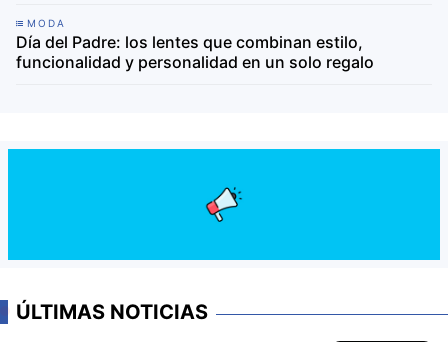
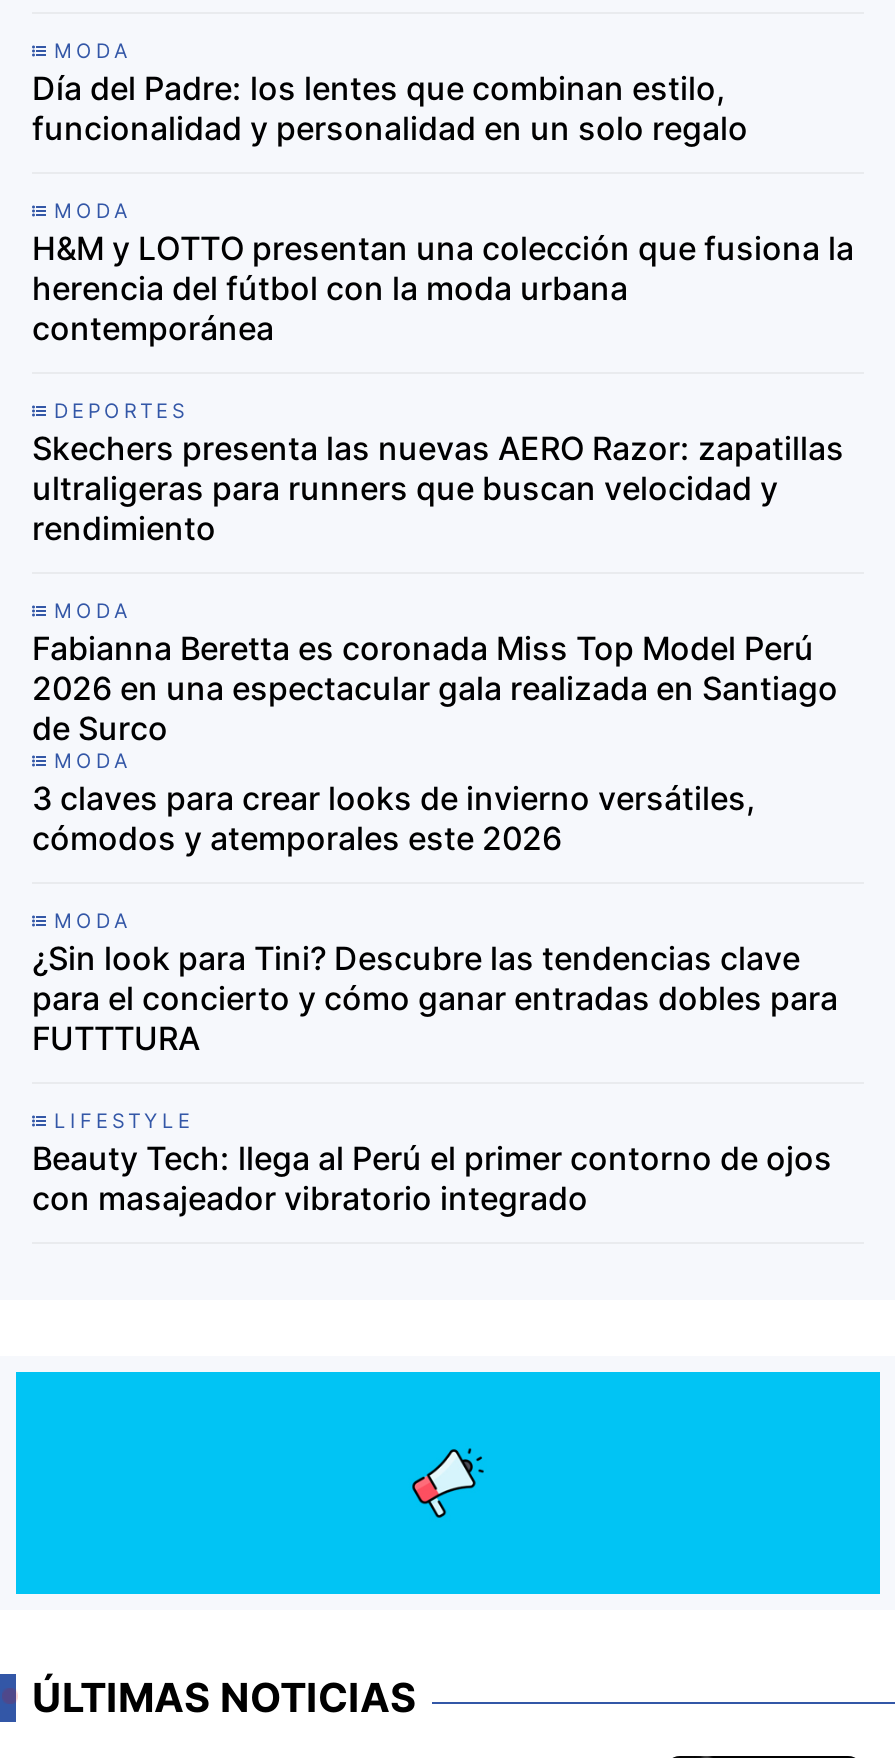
+ MODA
+ H&M y LOTTO presentan una colección que fusiona la
+ herencia del fútbol con la moda urbana
+ contemporánea
+ DEPORTES
+ Skechers presenta las nuevas AERO Razor: zapatillas
+ ultraligeras para runners que buscan velocidad y
+ rendimiento
+ MODA
+ Fabianna Beretta es coronada Miss Top Model Perú
+ 2026 en una espectacular gala realizada en Santiago
+ de Surco
+ MODA
+ 3 claves para crear looks de invierno versátiles,
+ cómodos y atemporales este 2026
+ MODA
+ ¿Sin look para Tini? Descubre las tendencias clave
+ para el concierto y cómo ganar entradas dobles para
+ FUTTTURA
+ LIFESTYLE
+ Beauty Tech: llega al Perú el primer contorno de ojos
+ con masajeador vibratorio integrado
